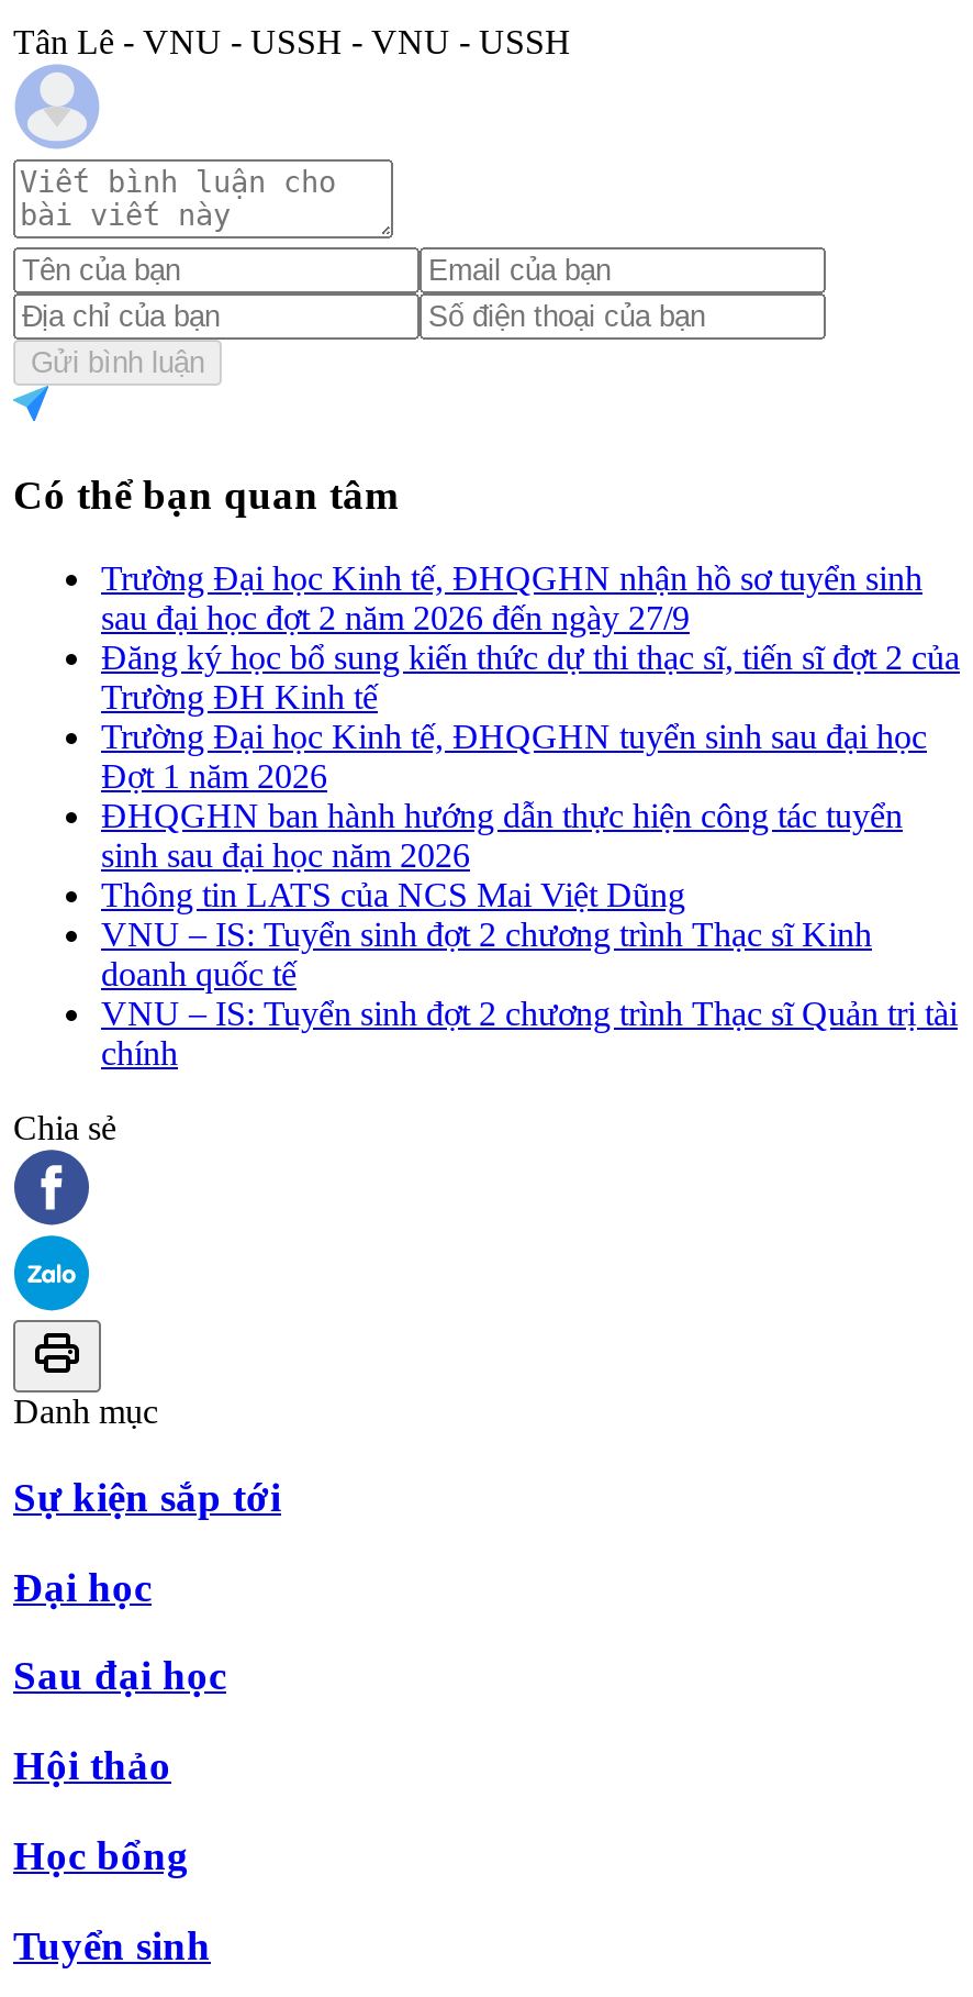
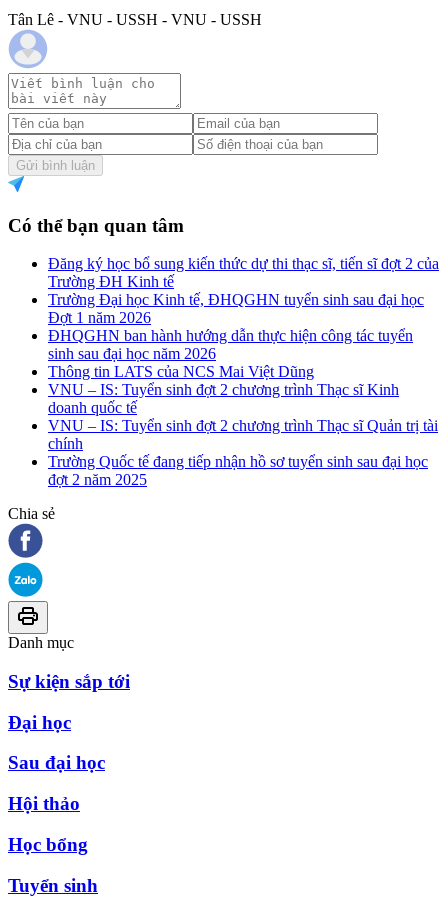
- Trường Đại học Kinh tế, ĐHQGHN nhận hồ sơ tuyển sinh
- sau đại học đợt 2 năm 2026 đến ngày 27/9

moved up: Đăng ký học bổ sung kiến thức dự thi thạc sĩ, tiến sĩ đợt 2 của | Trường ĐH Kinh tế | Trường Đại học Kinh tế, ĐHQGHN tuyển sinh sau đại học | ... | VNU – IS: Tuyển sinh đợt 2 chương trình Thạc sĩ Quản trị tài | chính

+ Trường Quốc tế đang tiếp nhận hồ sơ tuyển sinh sau đại học
+ đợt 2 năm 2025
